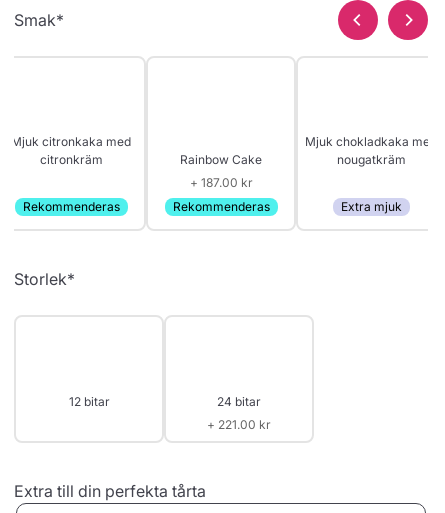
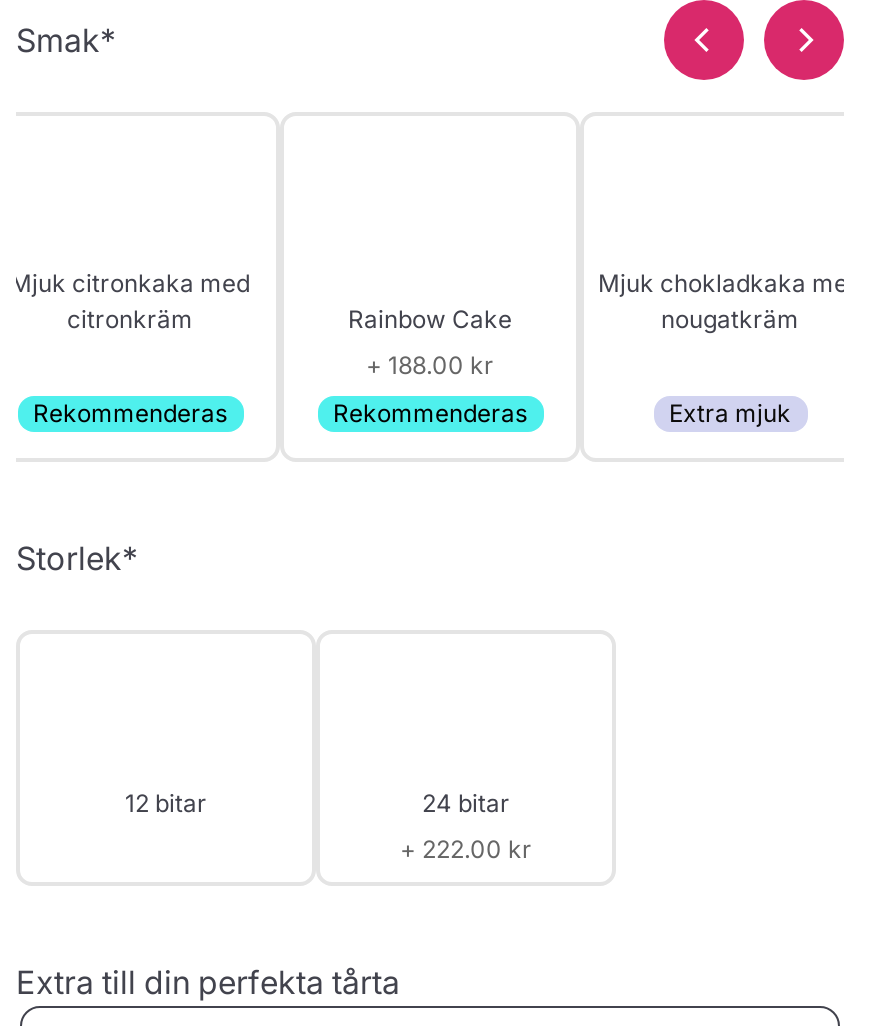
- + 187.00 kr
+ + 188.00 kr

- + 221.00 kr
+ + 222.00 kr
